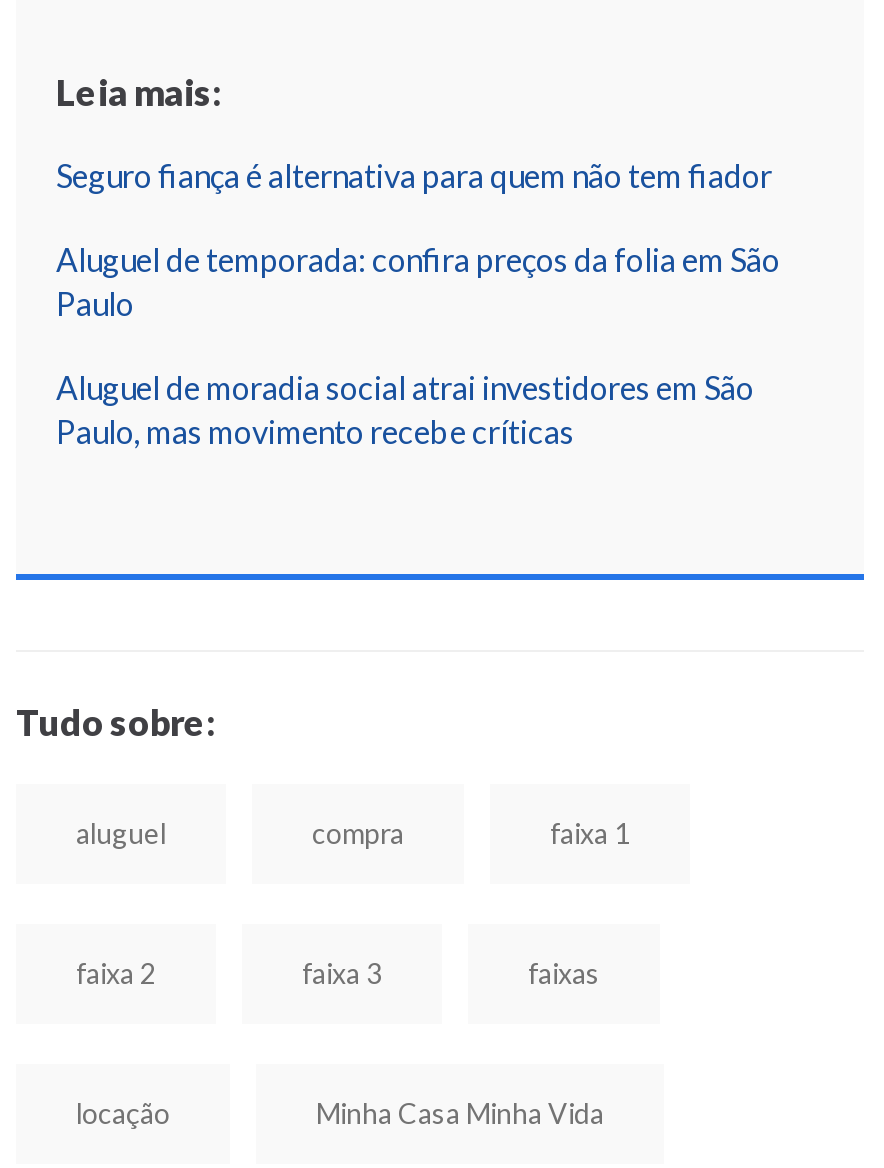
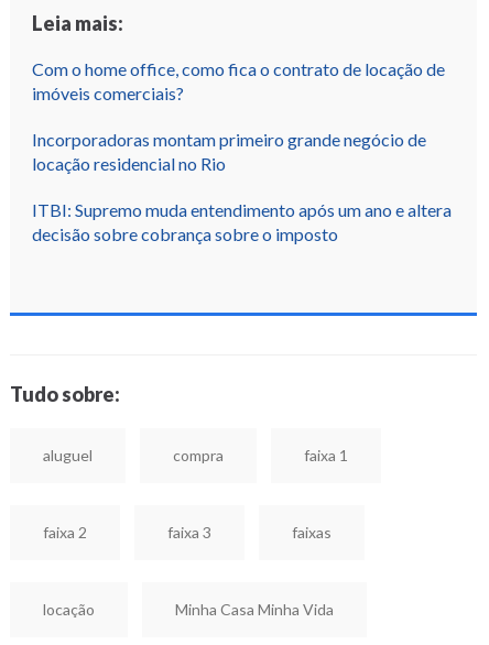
- Seguro fiança é alternativa para quem não tem fiador
+ Com o home office, como fica o contrato de locação de
+ imóveis comerciais?

- Aluguel de temporada: confira preços da folia em São
- Paulo
+ Incorporadoras montam primeiro grande negócio de
+ locação residencial no Rio

- Aluguel de moradia social atrai investidores em São
- Paulo, mas movimento recebe críticas
+ ITBI: Supremo muda entendimento após um ano e altera
+ decisão sobre cobrança sobre o imposto
